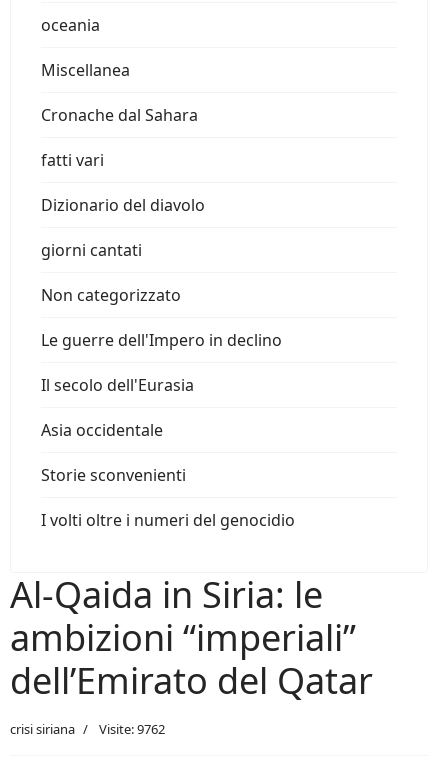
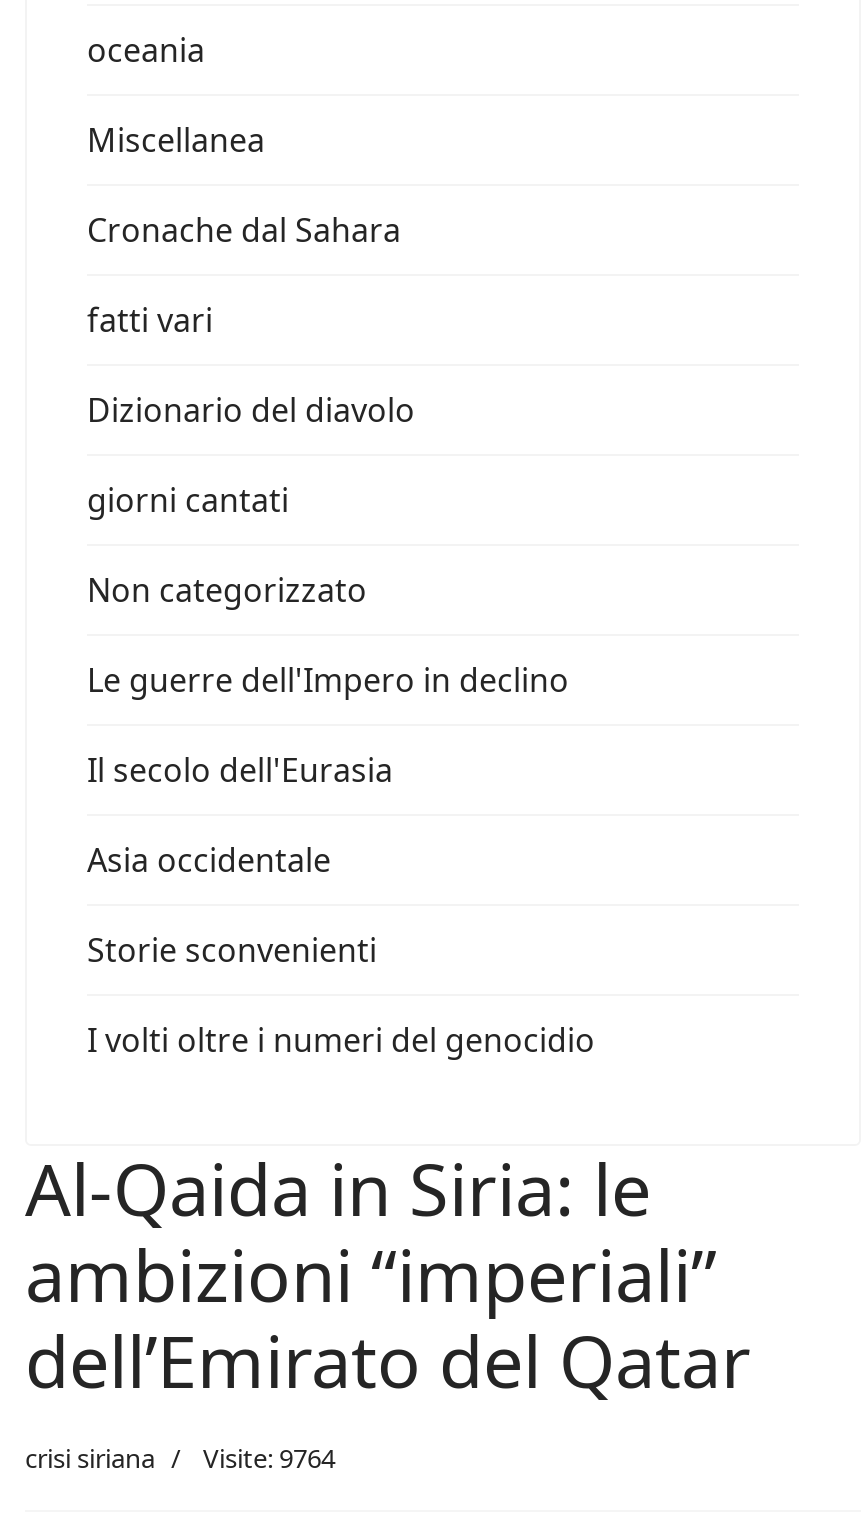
- crisi siriana Visite: 9762
+ crisi siriana Visite: 9764
